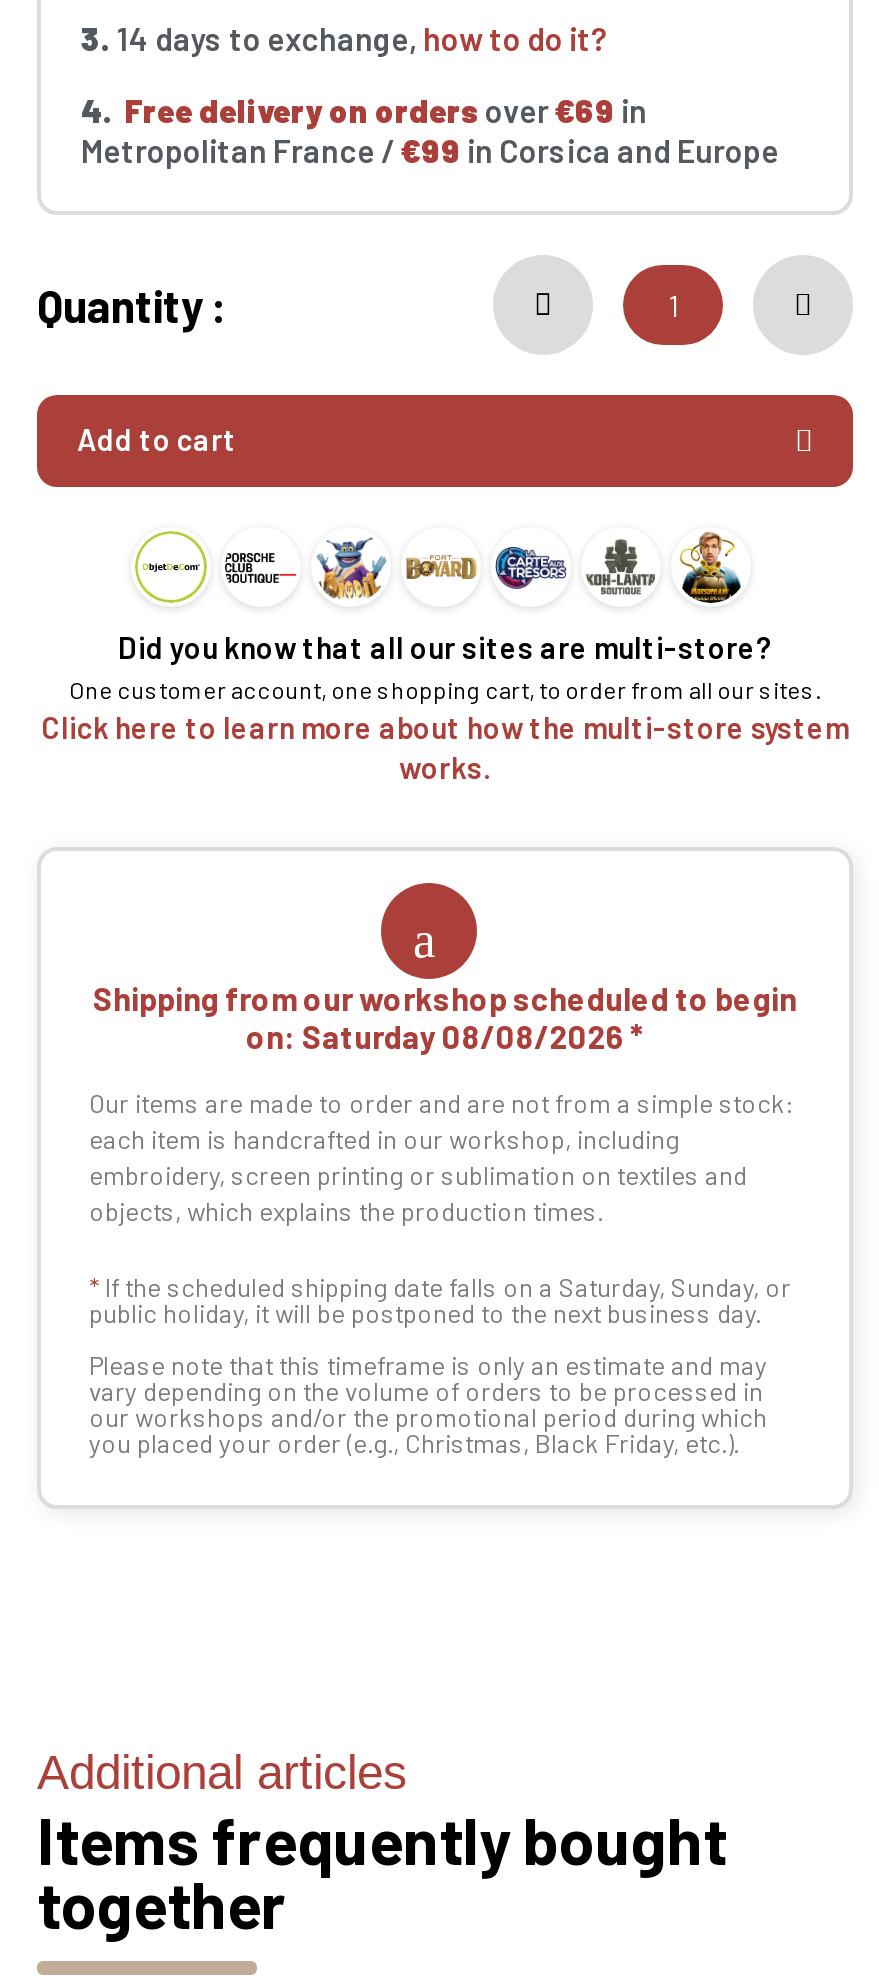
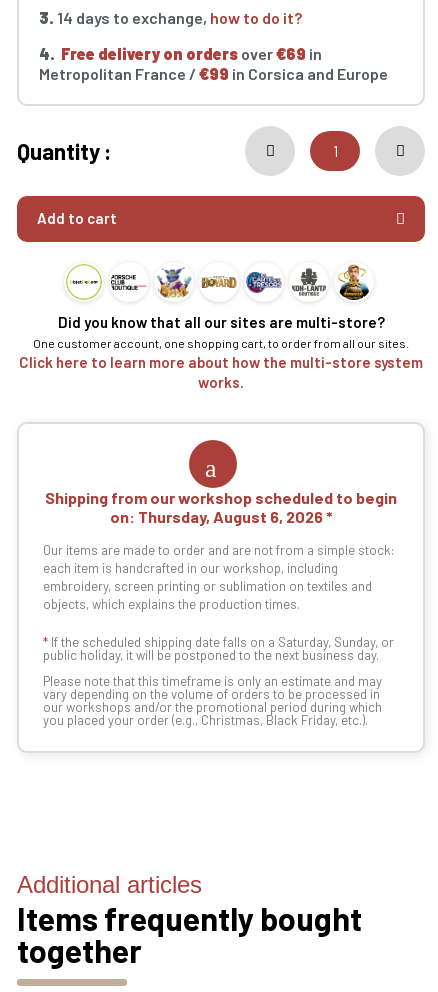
- on: Saturday 08/08/2026
+ on: Thursday, August 6, 2026
